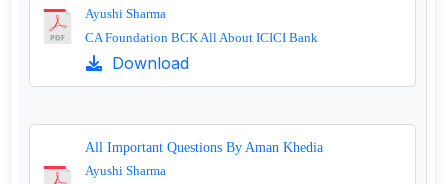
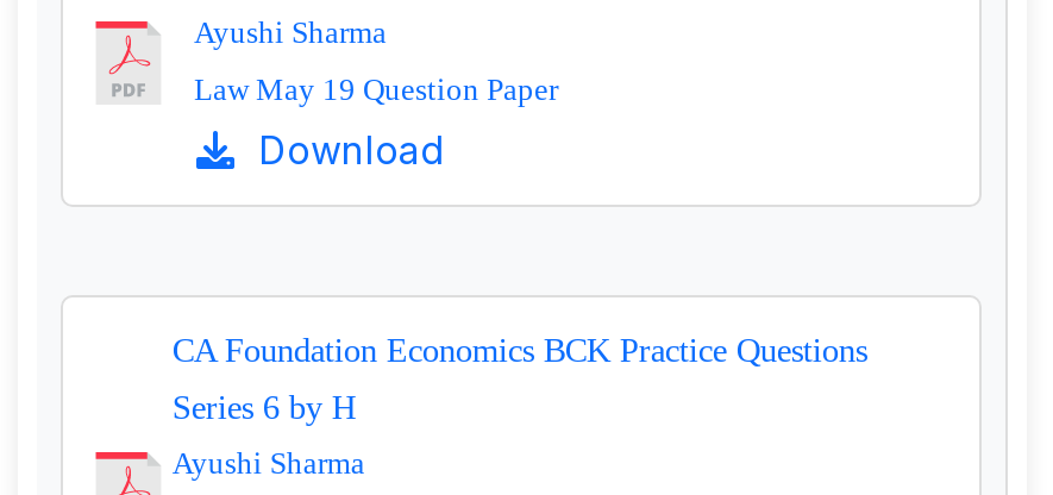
- CA Foundation BCK All About ICICI Bank
+ Law May 19 Question Paper

- All Important Questions By Aman Khedia
+ CA Foundation Economics BCK Practice Questions
+ Series 6 by H
